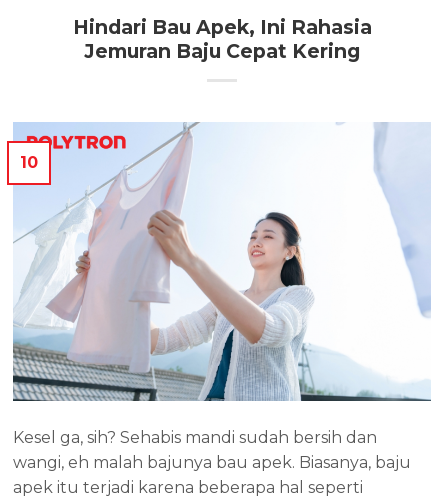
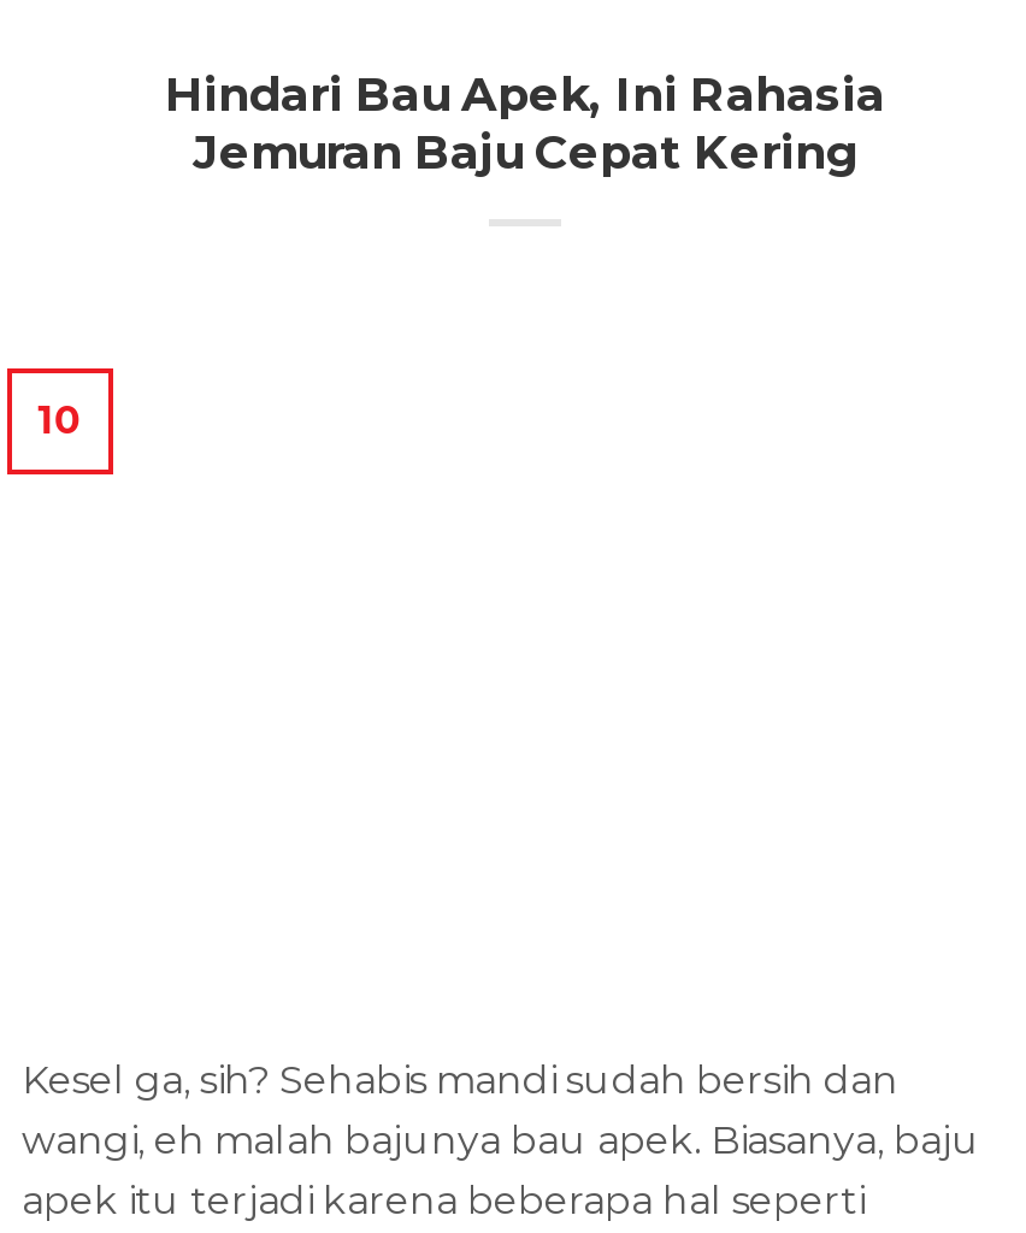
- [image]
